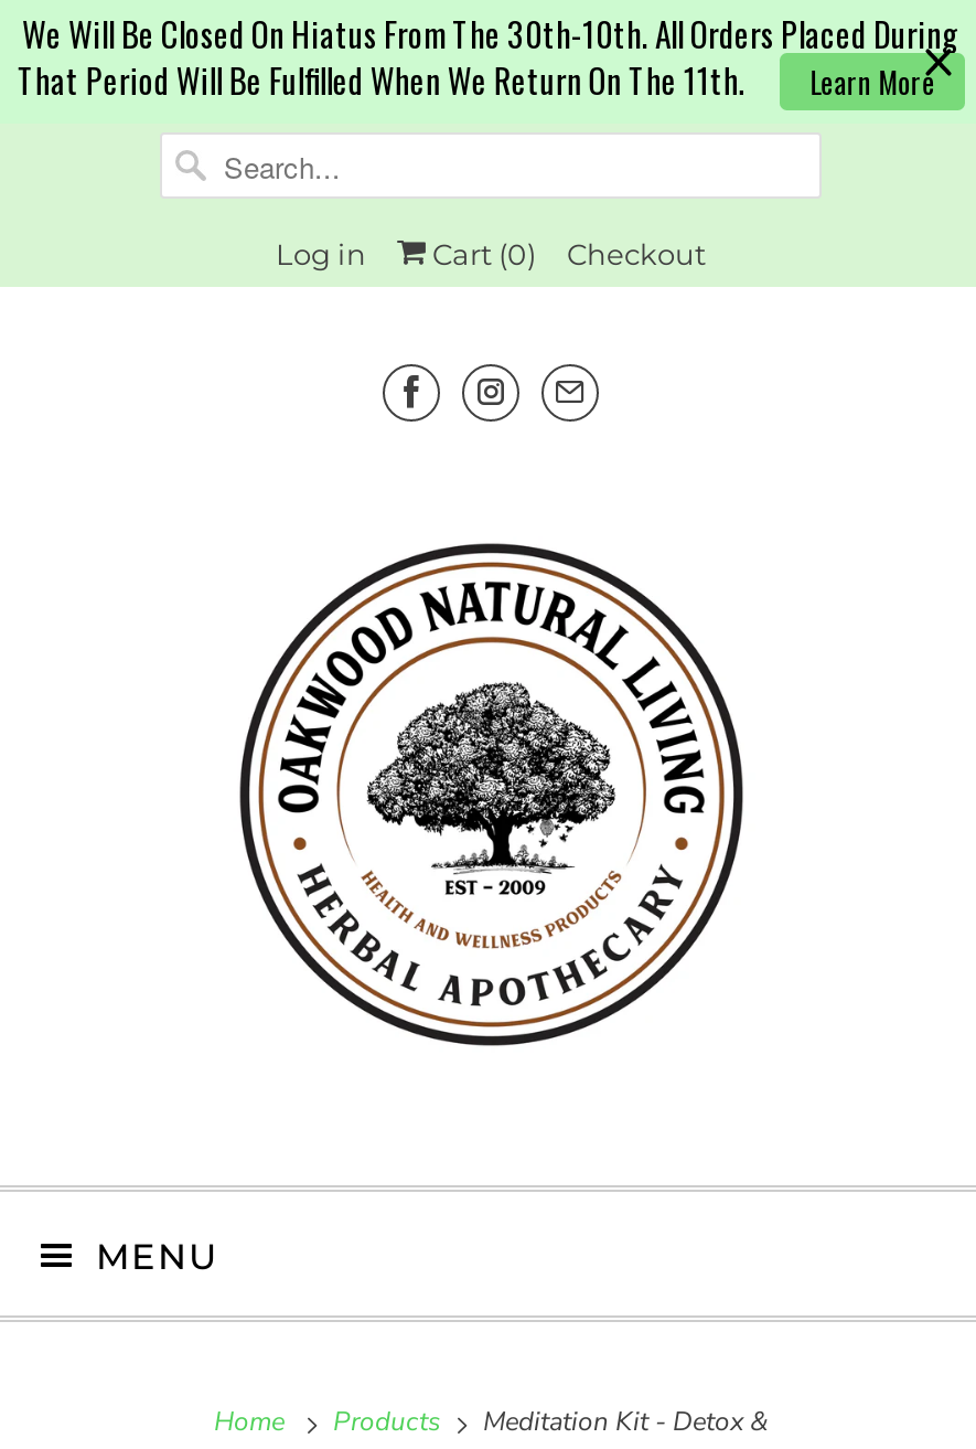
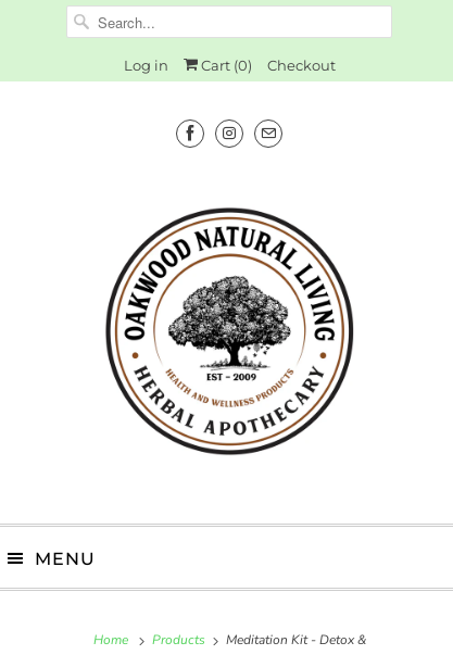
- We Will Be Closed On Hiatus From The 30th-10th. All Orders Placed During
- That Period Will Be Fulfilled When We Return On The 11th.
- Learn More
